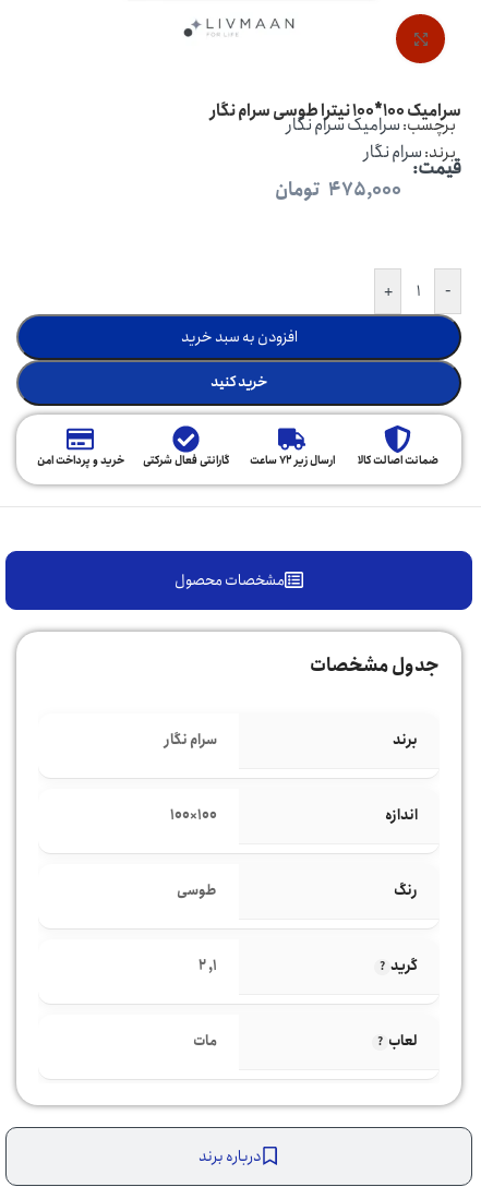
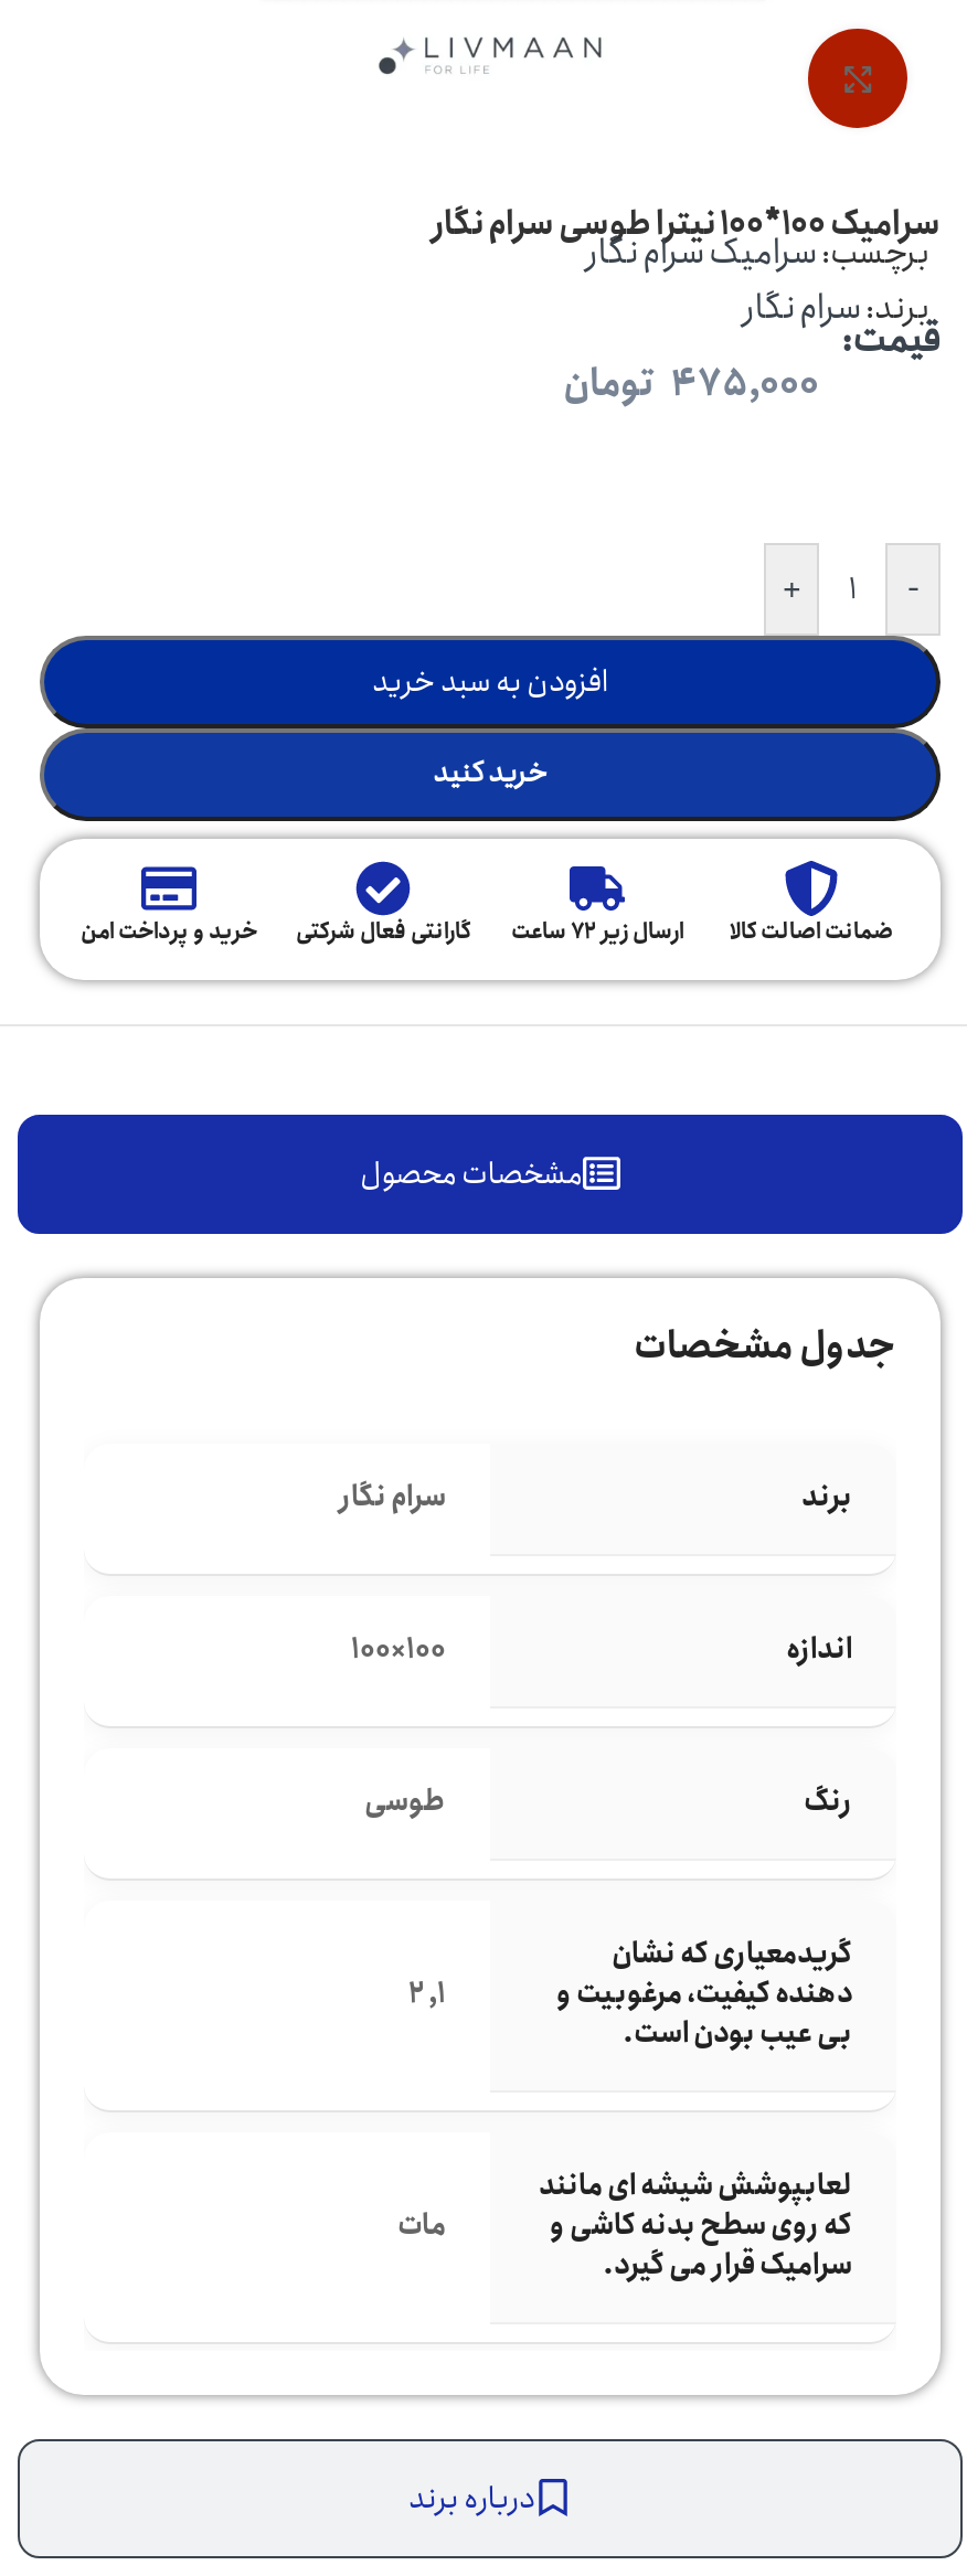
- گرید
+ گریدمعیاری که نشان
+ دهنده کیفیت، مرغوبیت و
+ بی عیب بودن است.

- لعاب
+ لعابپوشش شیشه ای مانند
+ که روی سطح بدنه کاشی و
+ سرامیک قرار می گیرد.
